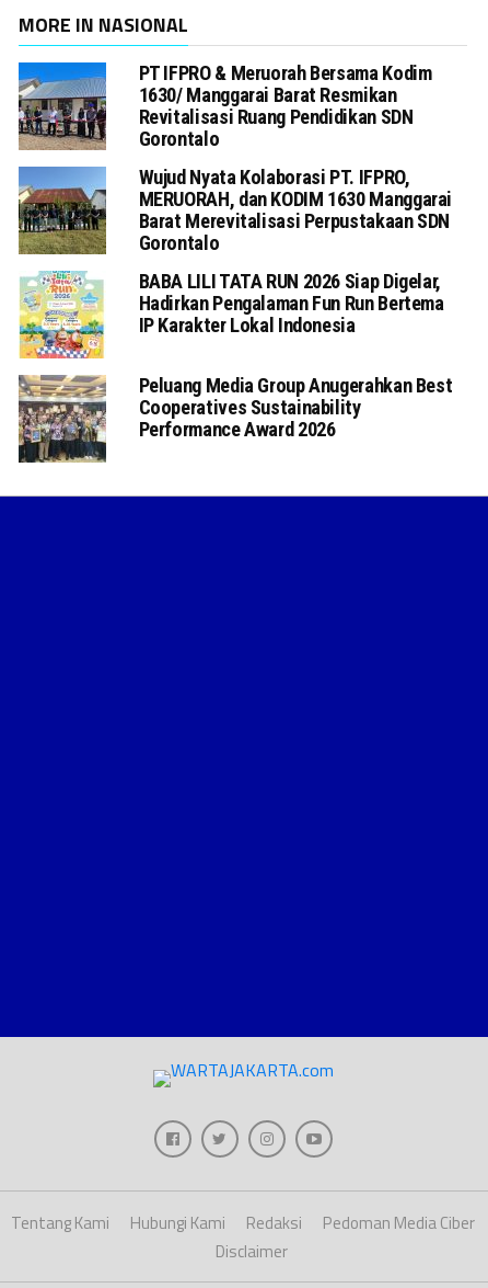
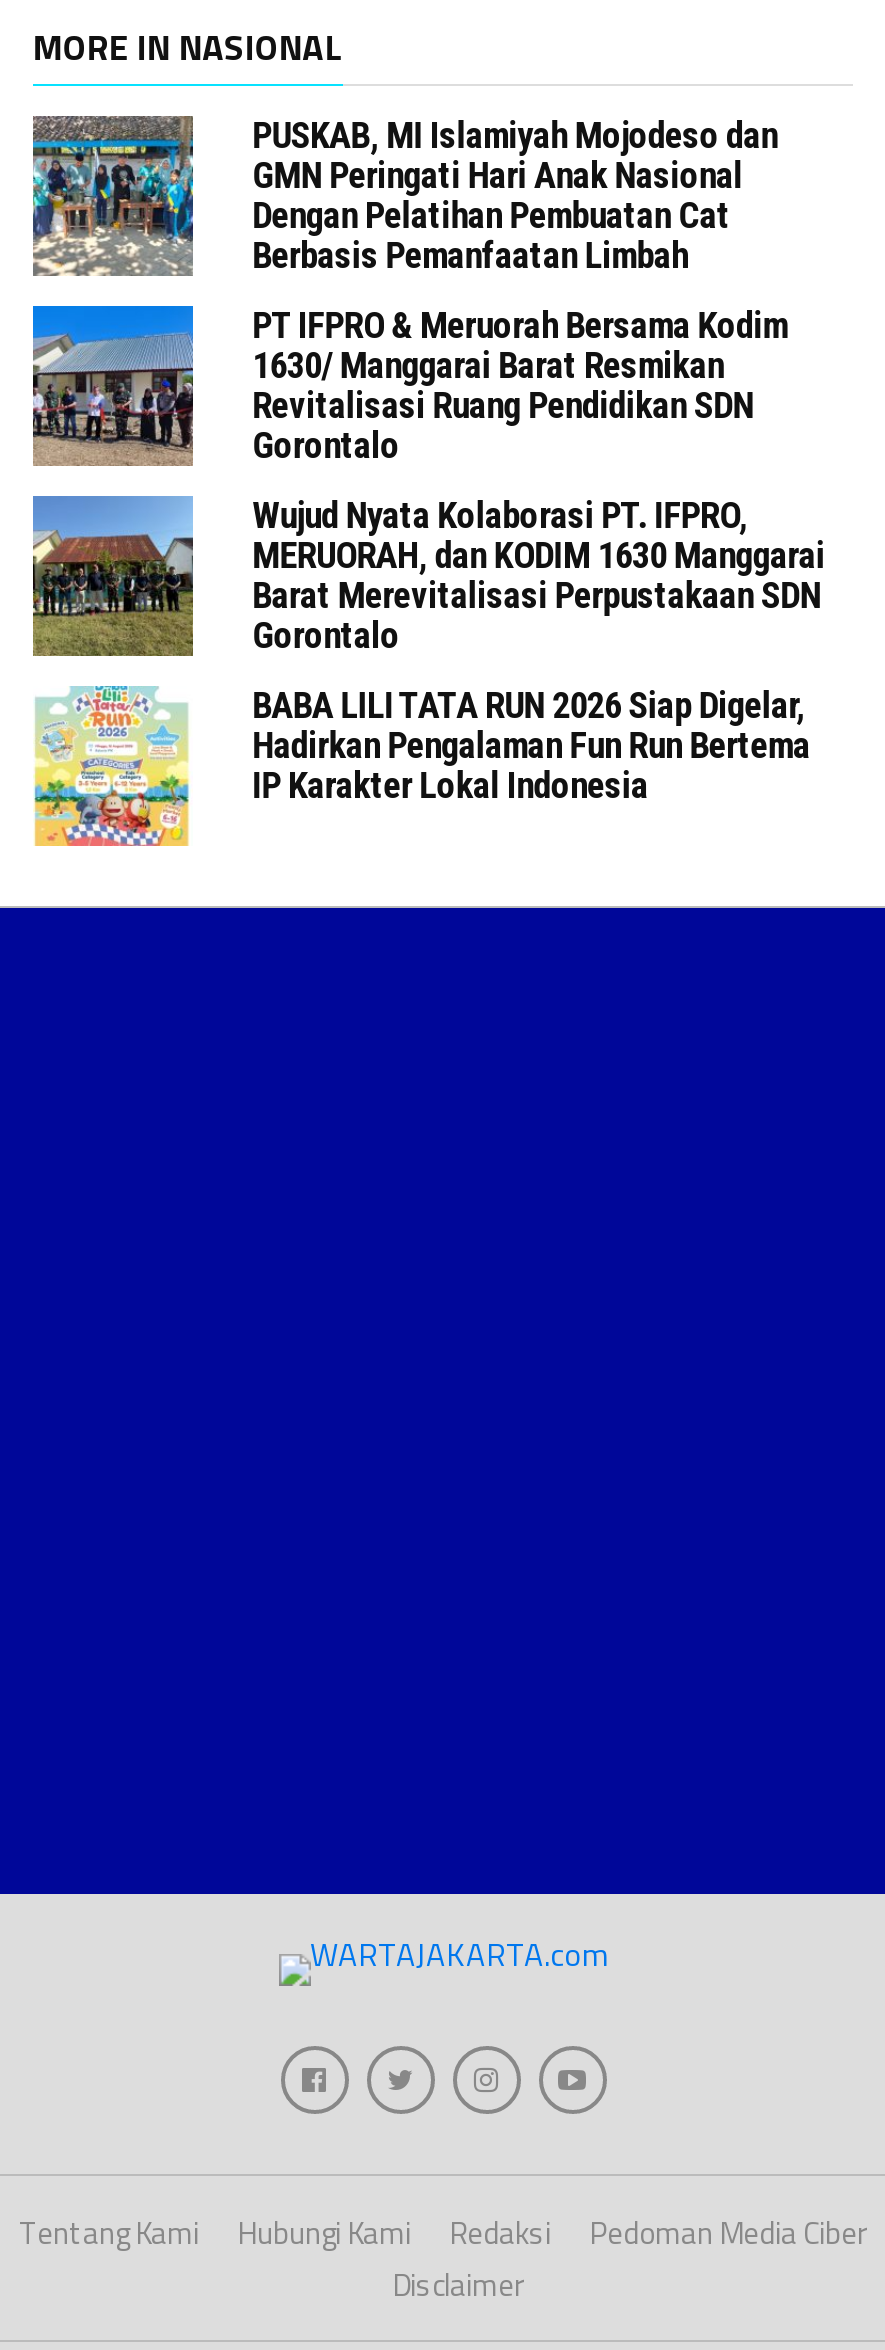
+ [image]
+ PUSKAB, MI Islamiyah Mojodeso dan
+ GMN Peringati Hari Anak Nasional
+ Dengan Pelatihan Pembuatan Cat
+ Berbasis Pemanfaatan Limbah

moved down: [image] | PT IFPRO & Meruorah Bersama Kodim | 1630/ Manggarai Barat Resmikan | ... | Hadirkan Pengalaman Fun Run Bertema | IP Karakter Lokal Indonesia

- [image]
- Peluang Media Group Anugerahkan Best
- Cooperatives Sustainability
- Performance Award 2026
